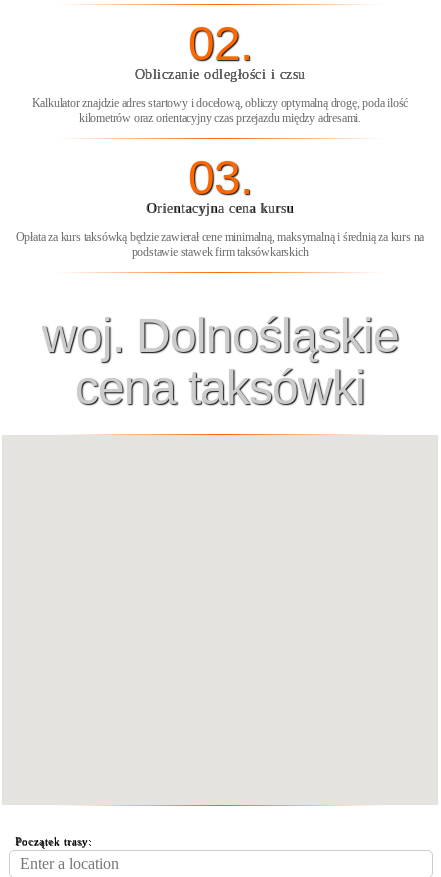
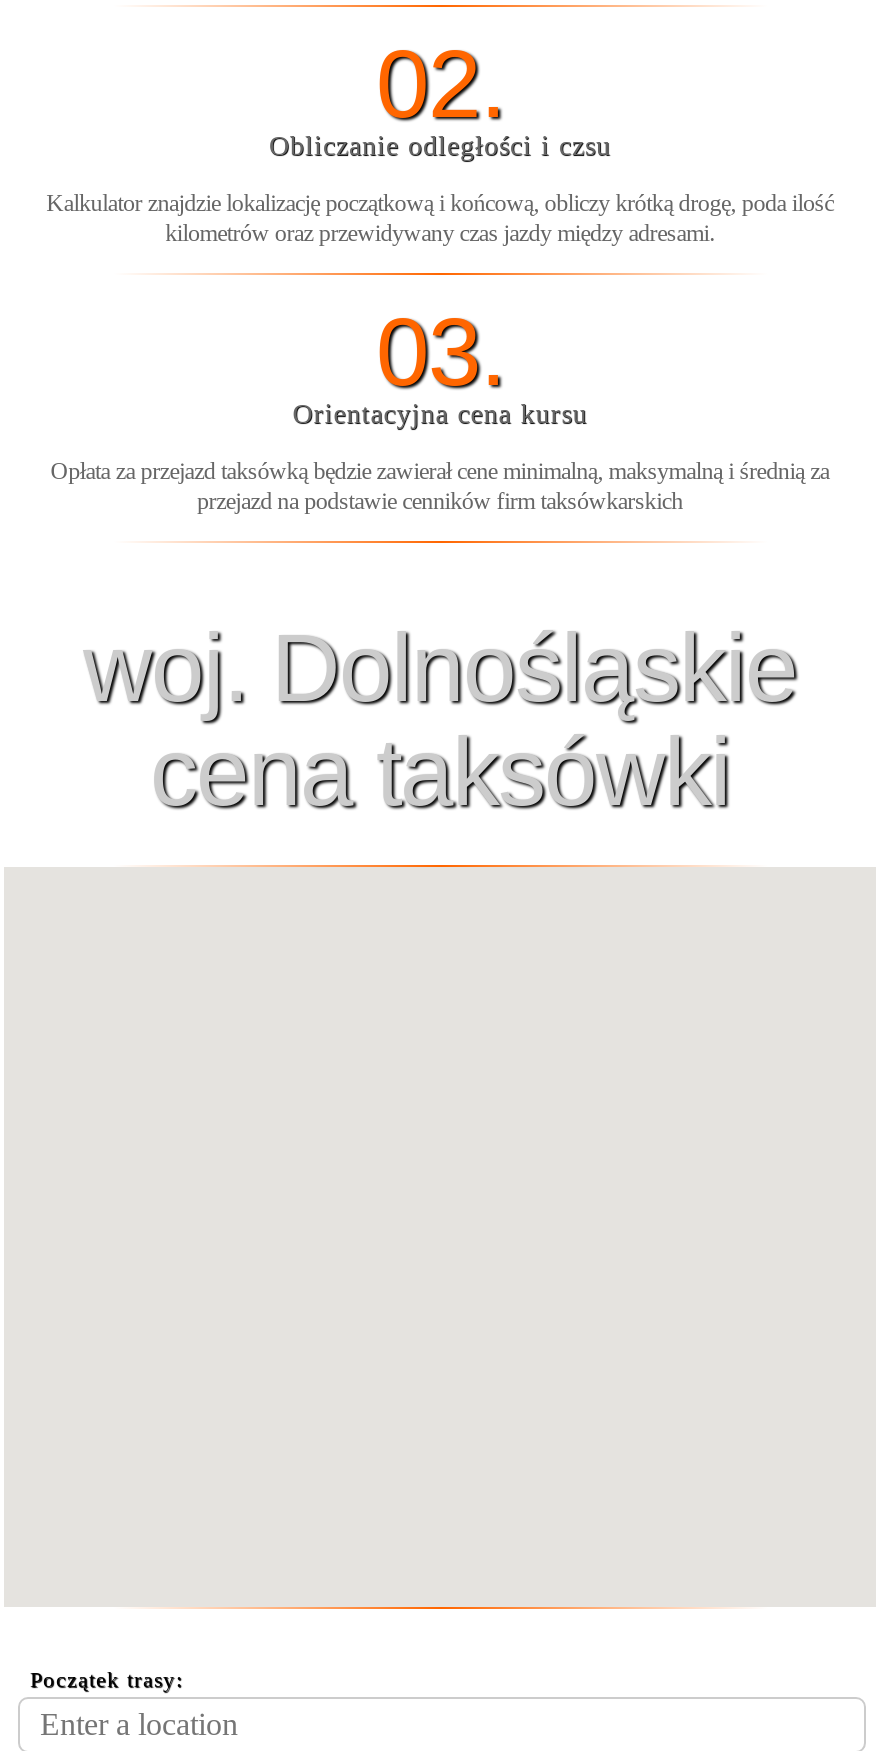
- Kalkulator znajdzie adres startowy i docelową, obliczy optymalną drogę, poda ilość
+ Kalkulator znajdzie lokalizację początkową i końcową, obliczy krótką drogę, poda ilość

- kilometrów oraz orientacyjny czas przejazdu między adresami.
+ kilometrów oraz przewidywany czas jazdy między adresami.

- Opłata za kurs taksówką będzie zawierał cene minimalną, maksymalną i średnią za kurs na
- podstawie stawek firm taksówkarskich
+ Opłata za przejazd taksówką będzie zawierał cene minimalną, maksymalną i średnią za
+ przejazd na podstawie cenników firm taksówkarskich
